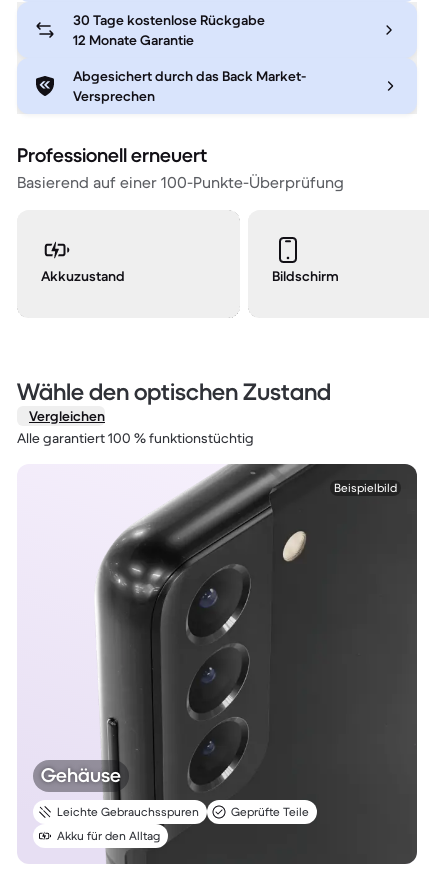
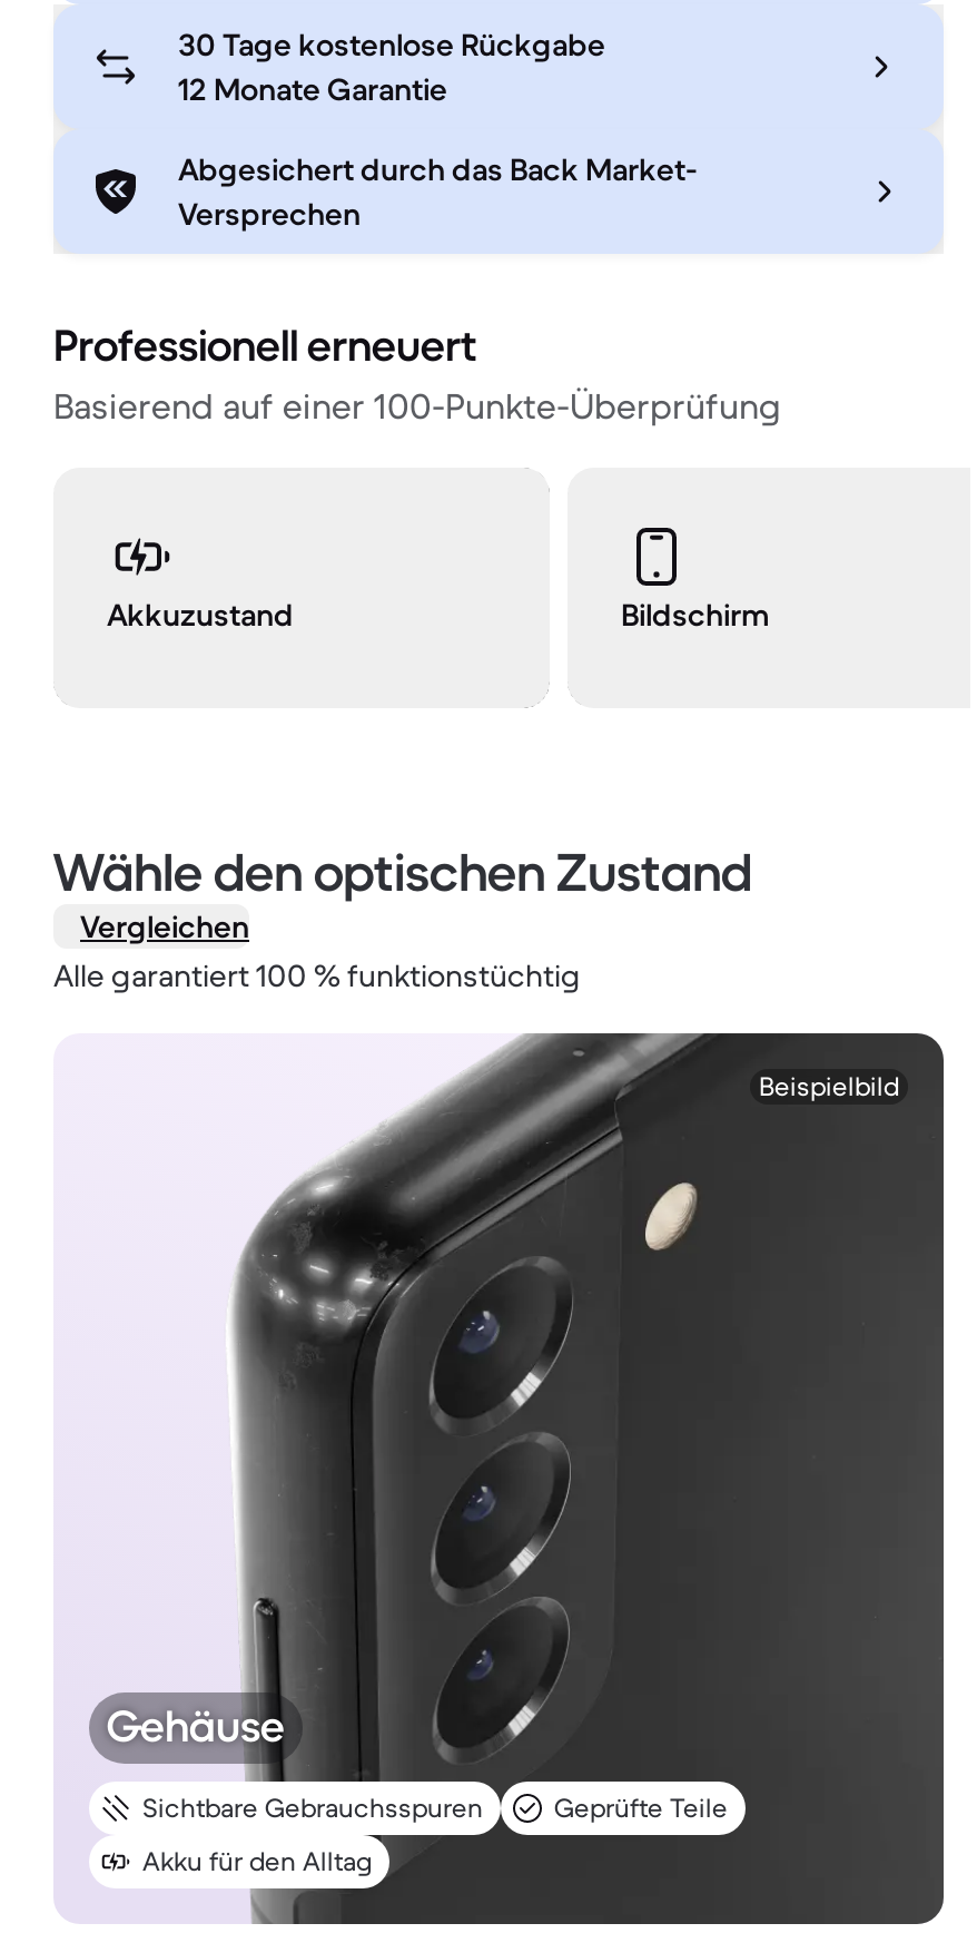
- Leichte Gebrauchsspuren
+ Sichtbare Gebrauchsspuren
